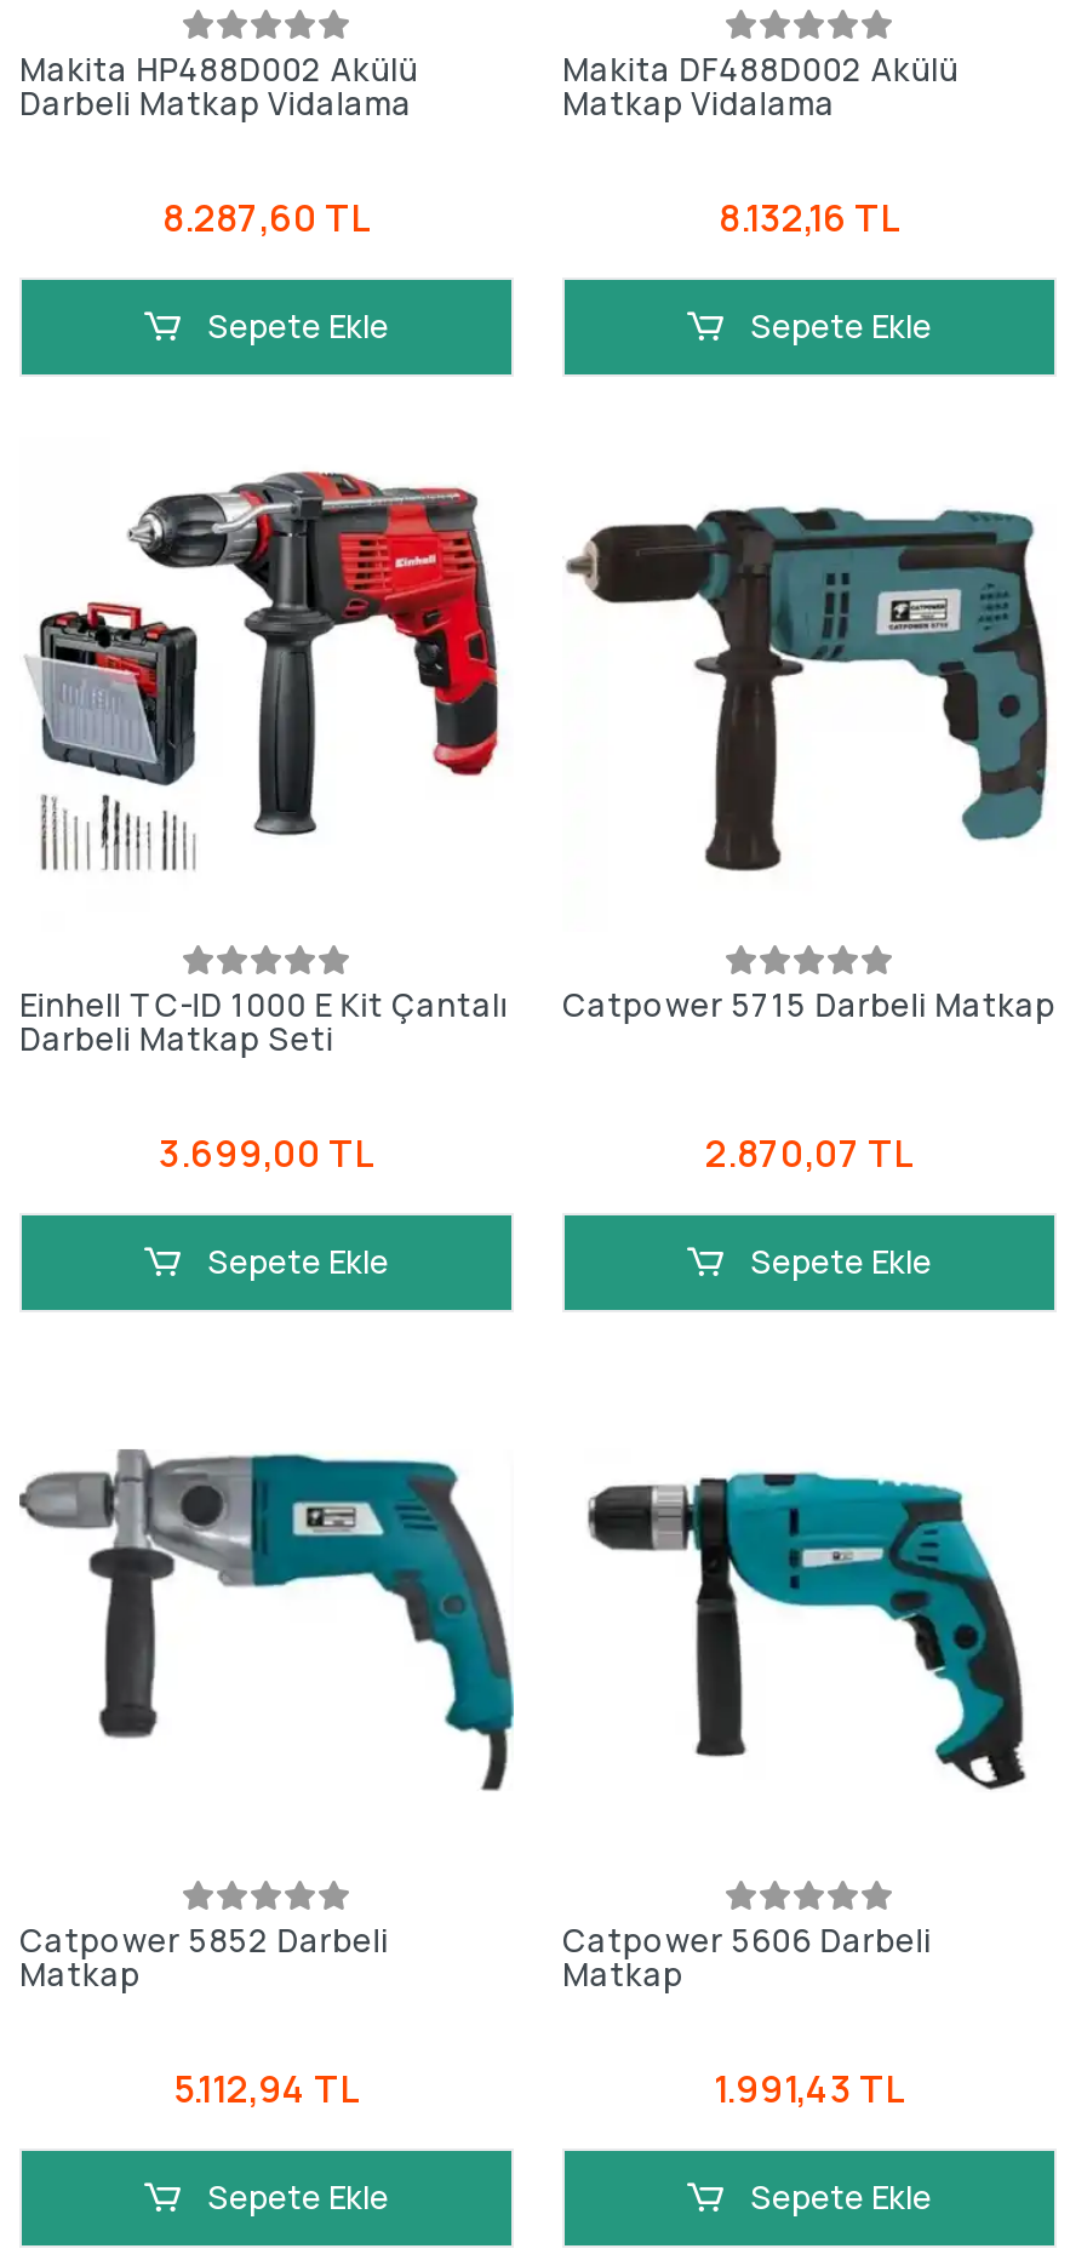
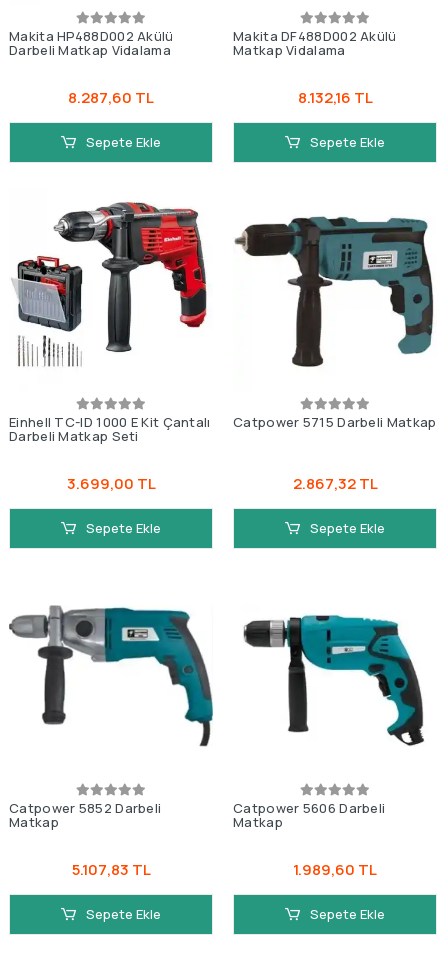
- 2.870,07 TL
+ 2.867,32 TL

- 5.112,94 TL
+ 5.107,83 TL

- 1.991,43 TL
+ 1.989,60 TL
